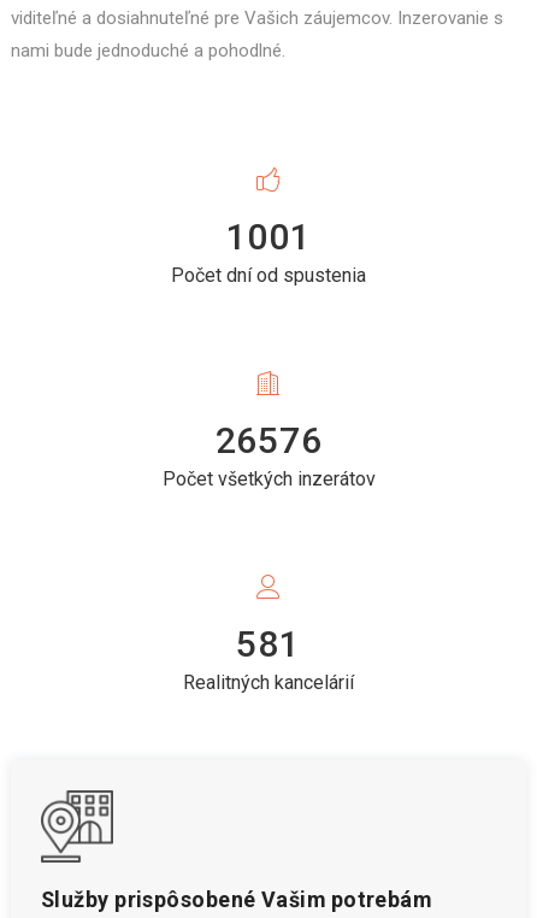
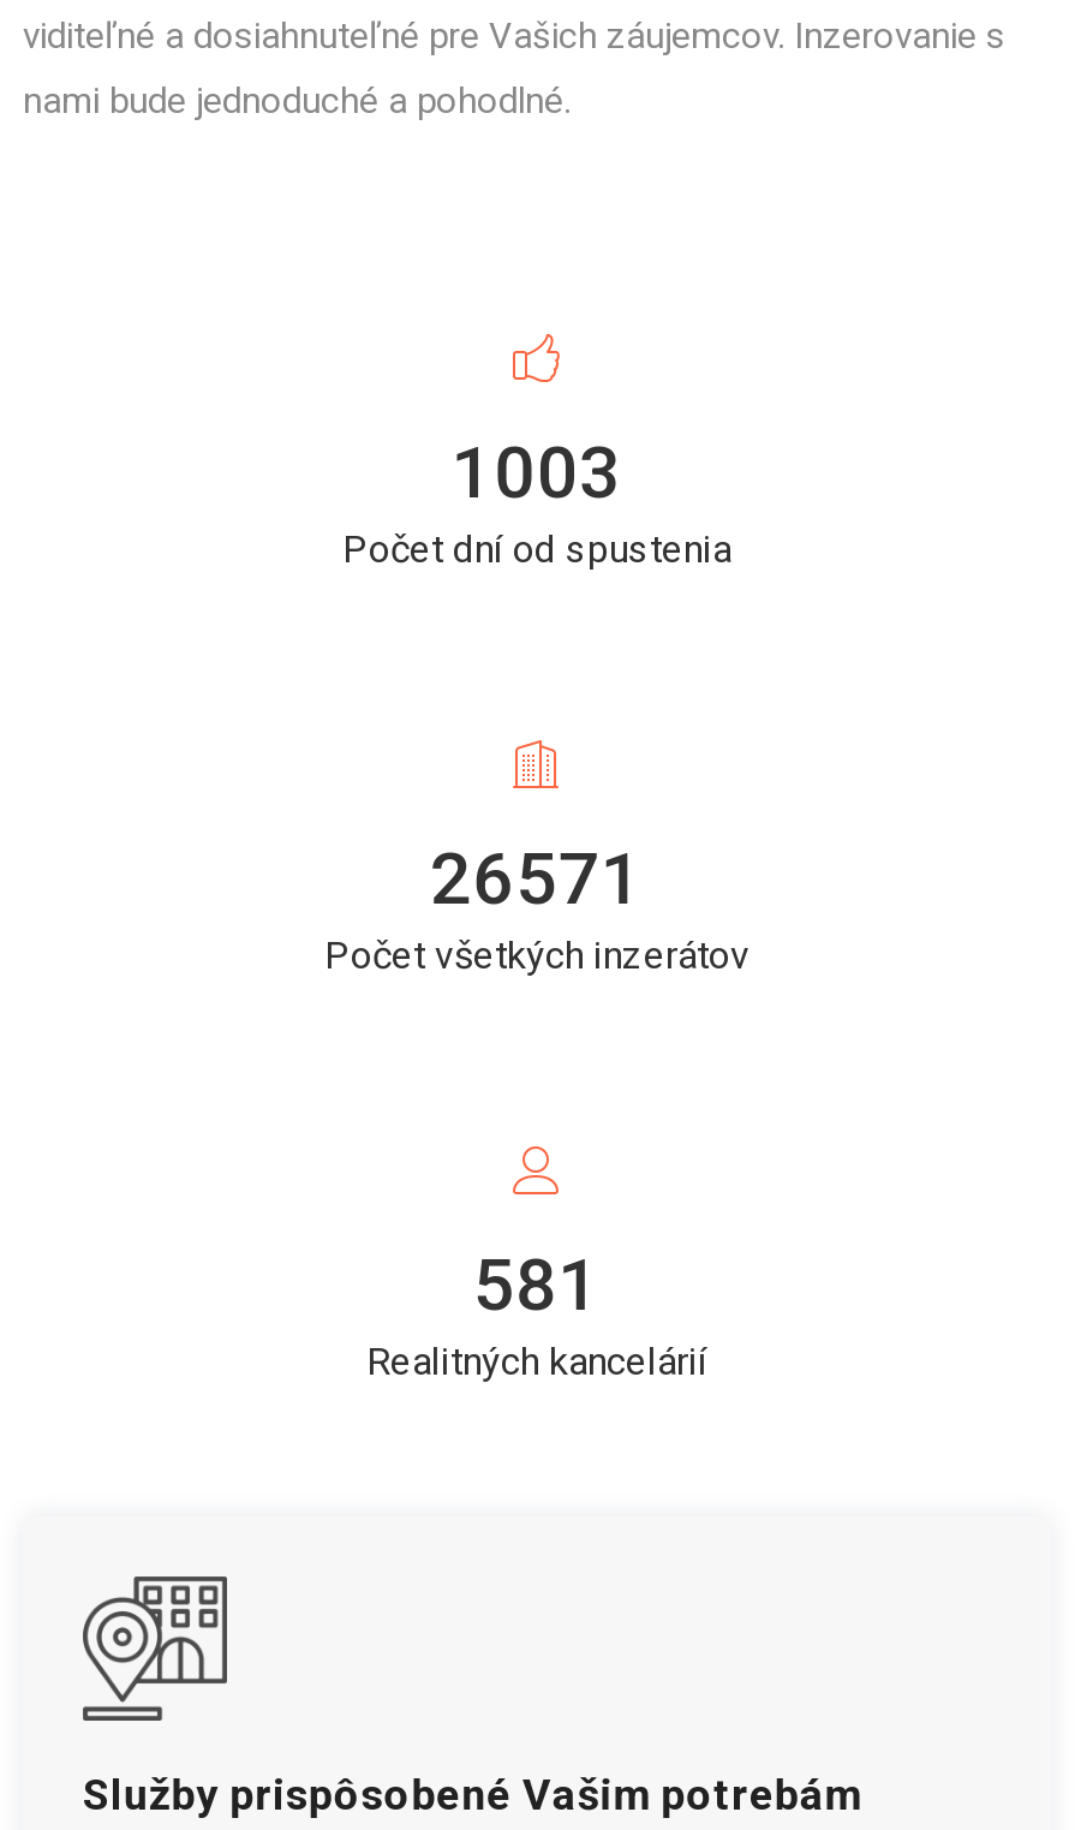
- 1001
+ 1003

- 26576
+ 26571
